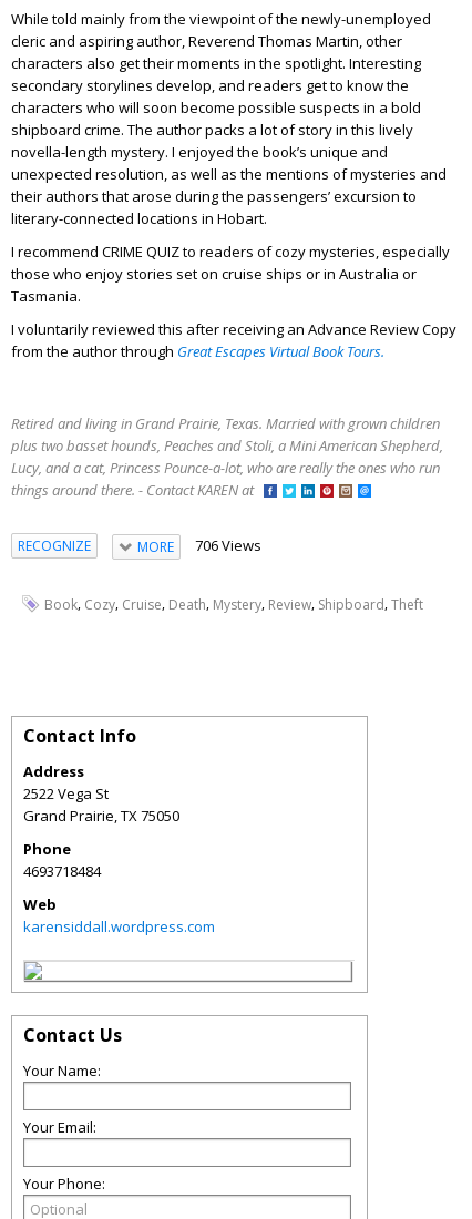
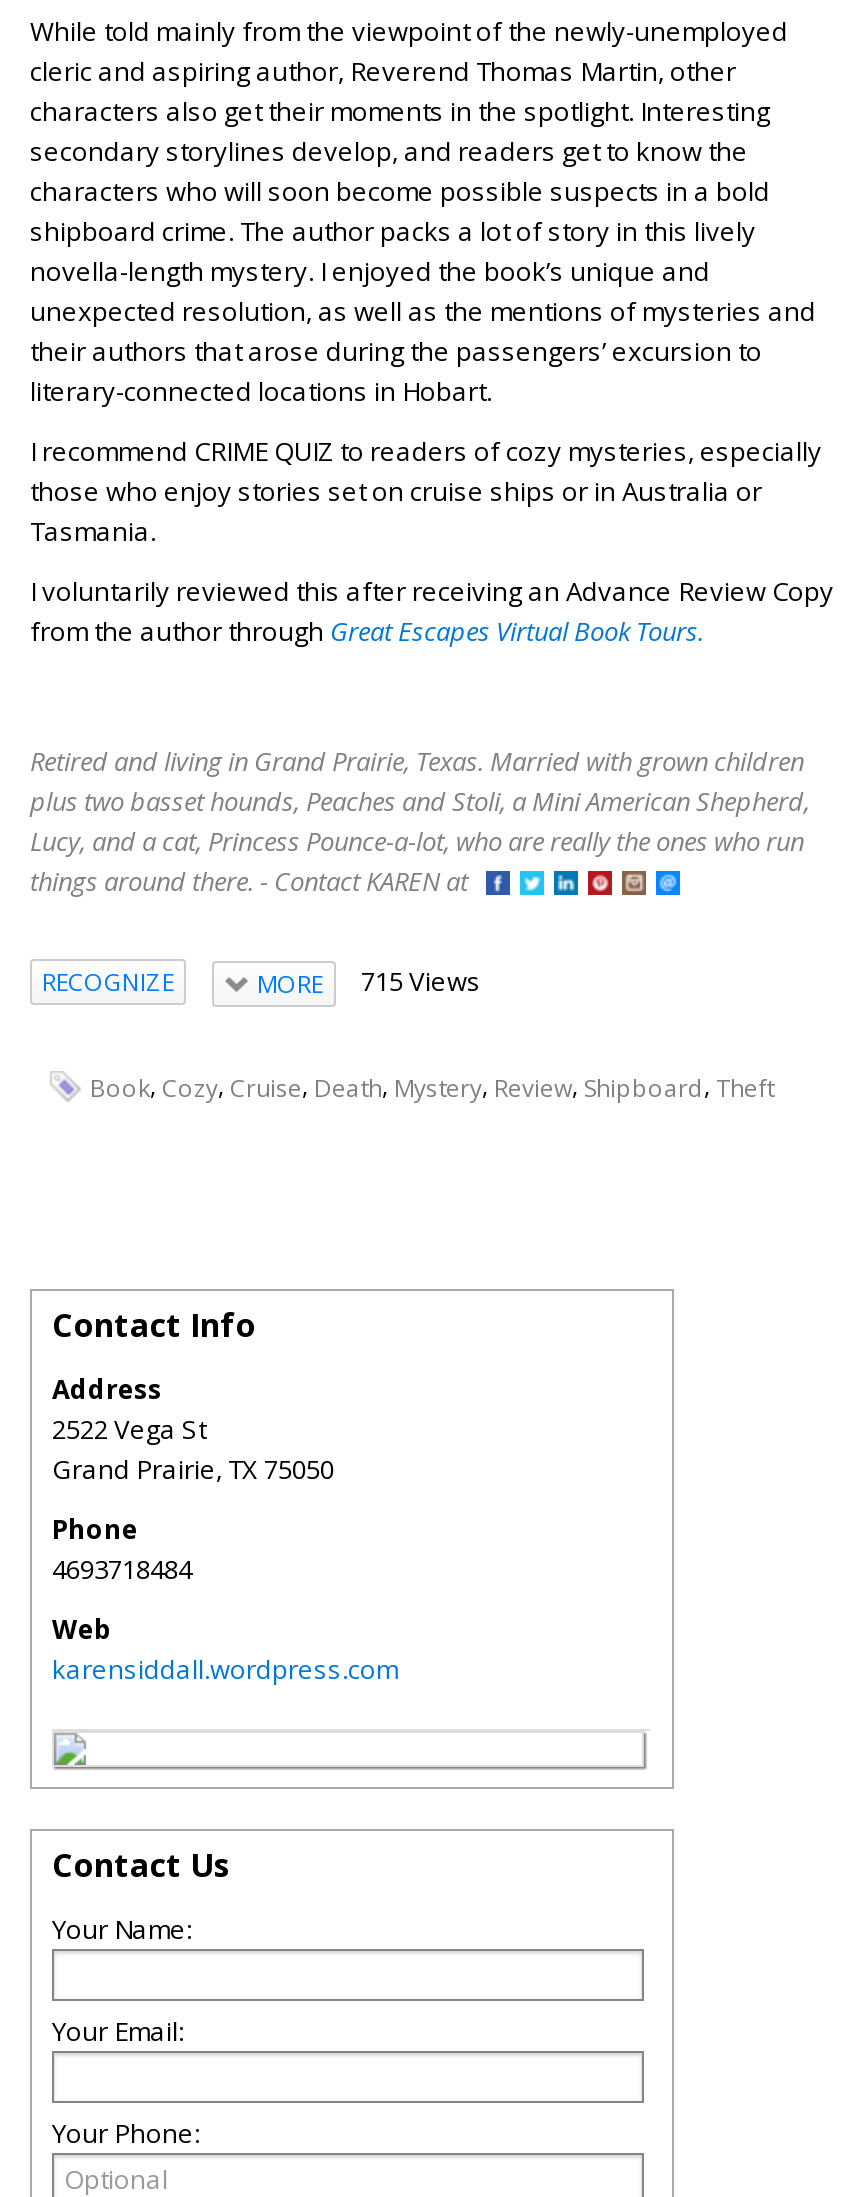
- MORE 706 Views
+ MORE 715 Views
